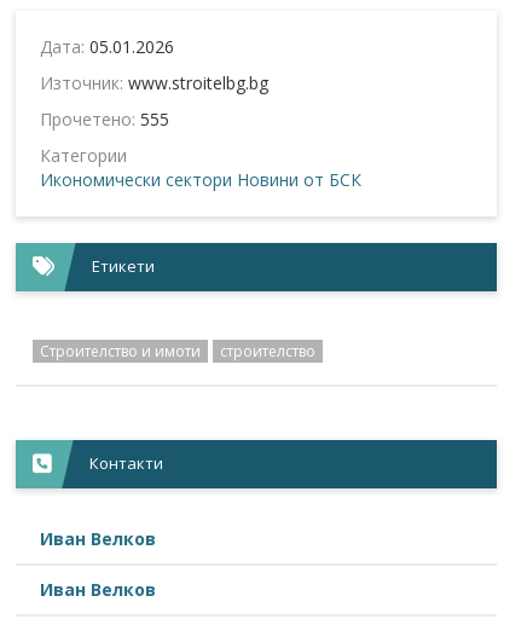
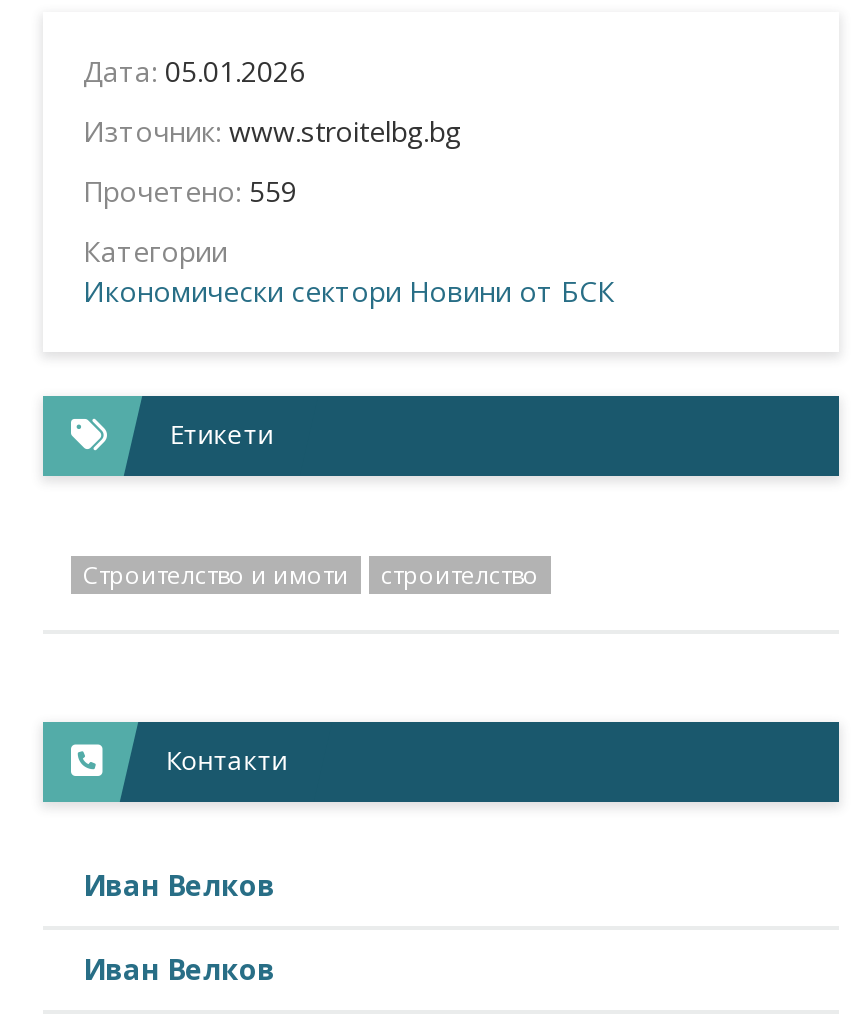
- Прочетено: 555
+ Прочетено: 559
